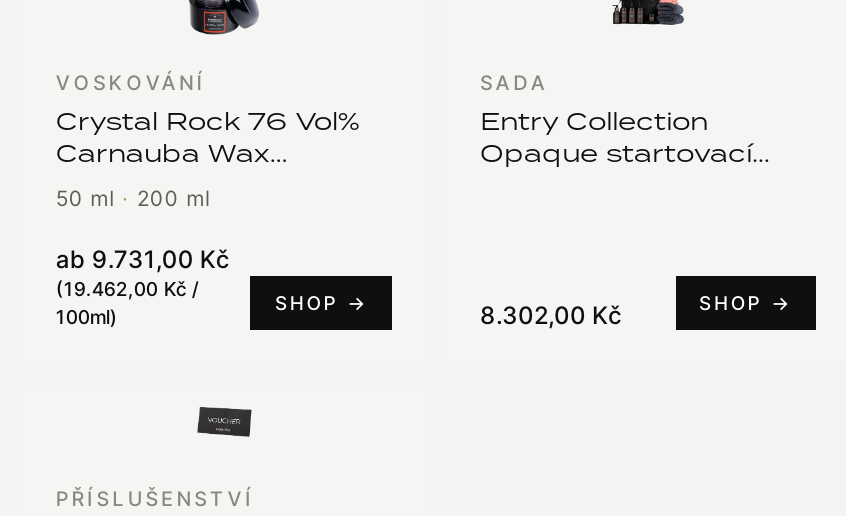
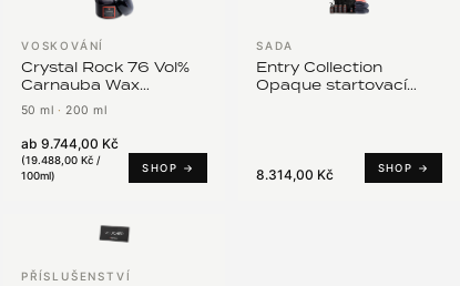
- ab 9.731,00 Kč
+ ab 9.744,00 Kč

- (19.462,00 Kč /
+ (19.488,00 Kč /

- 8.302,00 Kč
+ 8.314,00 Kč
